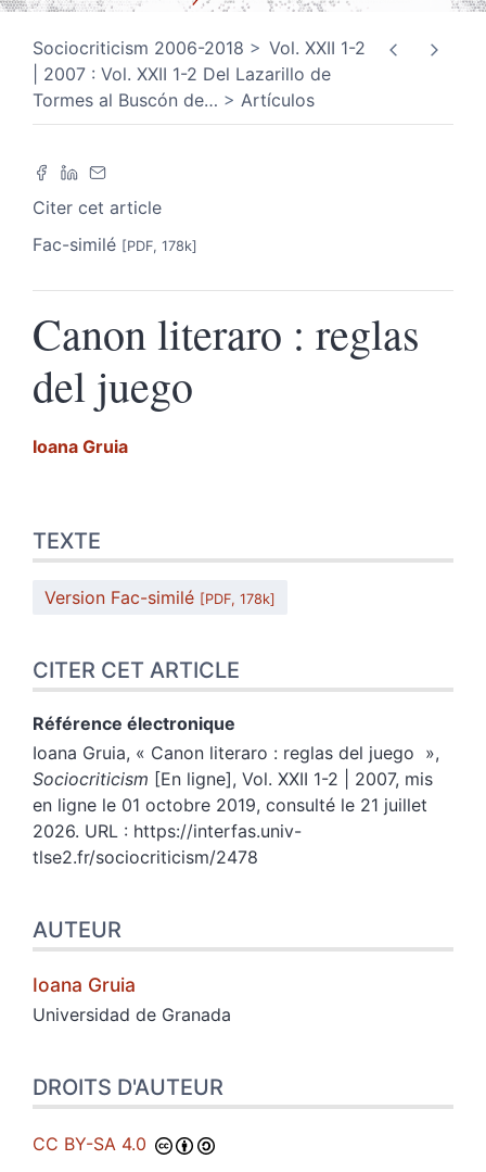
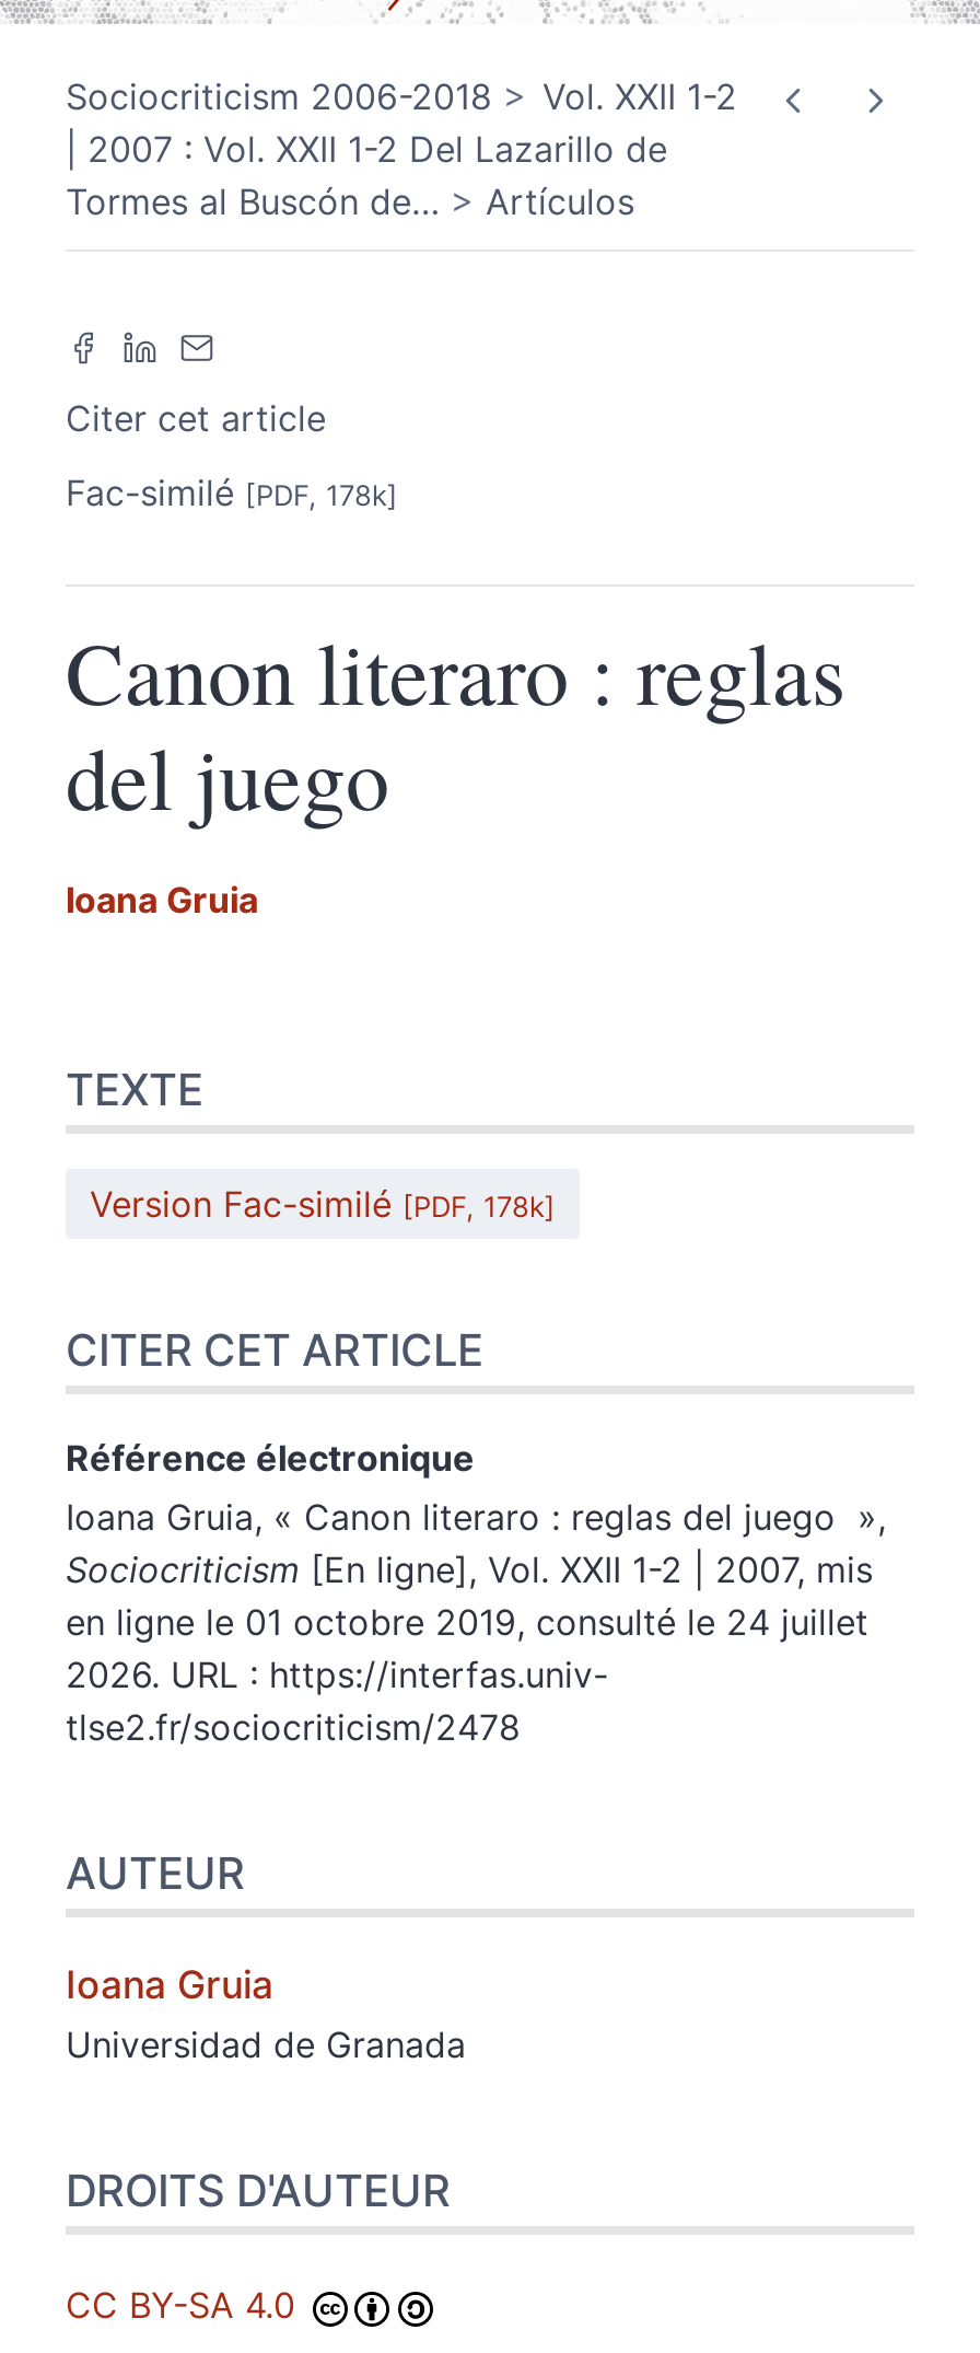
- en ligne le 01 octobre 2019, consulté le 21 juillet
+ en ligne le 01 octobre 2019, consulté le 24 juillet
